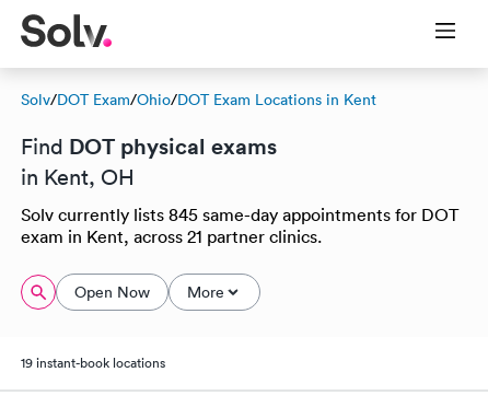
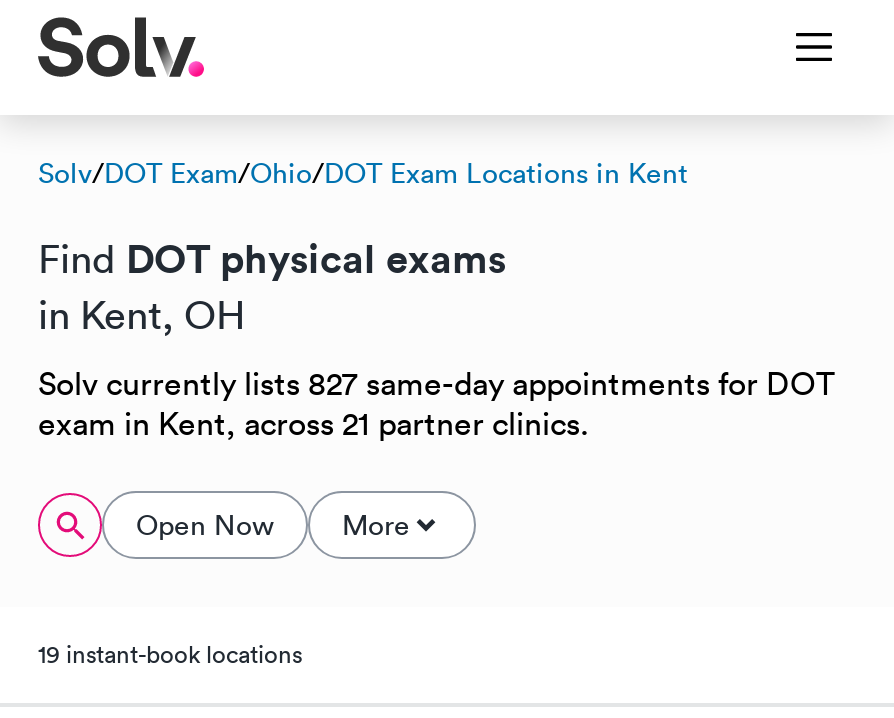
- Solv currently lists 845 same-day appointments for DOT
+ Solv currently lists 827 same-day appointments for DOT
